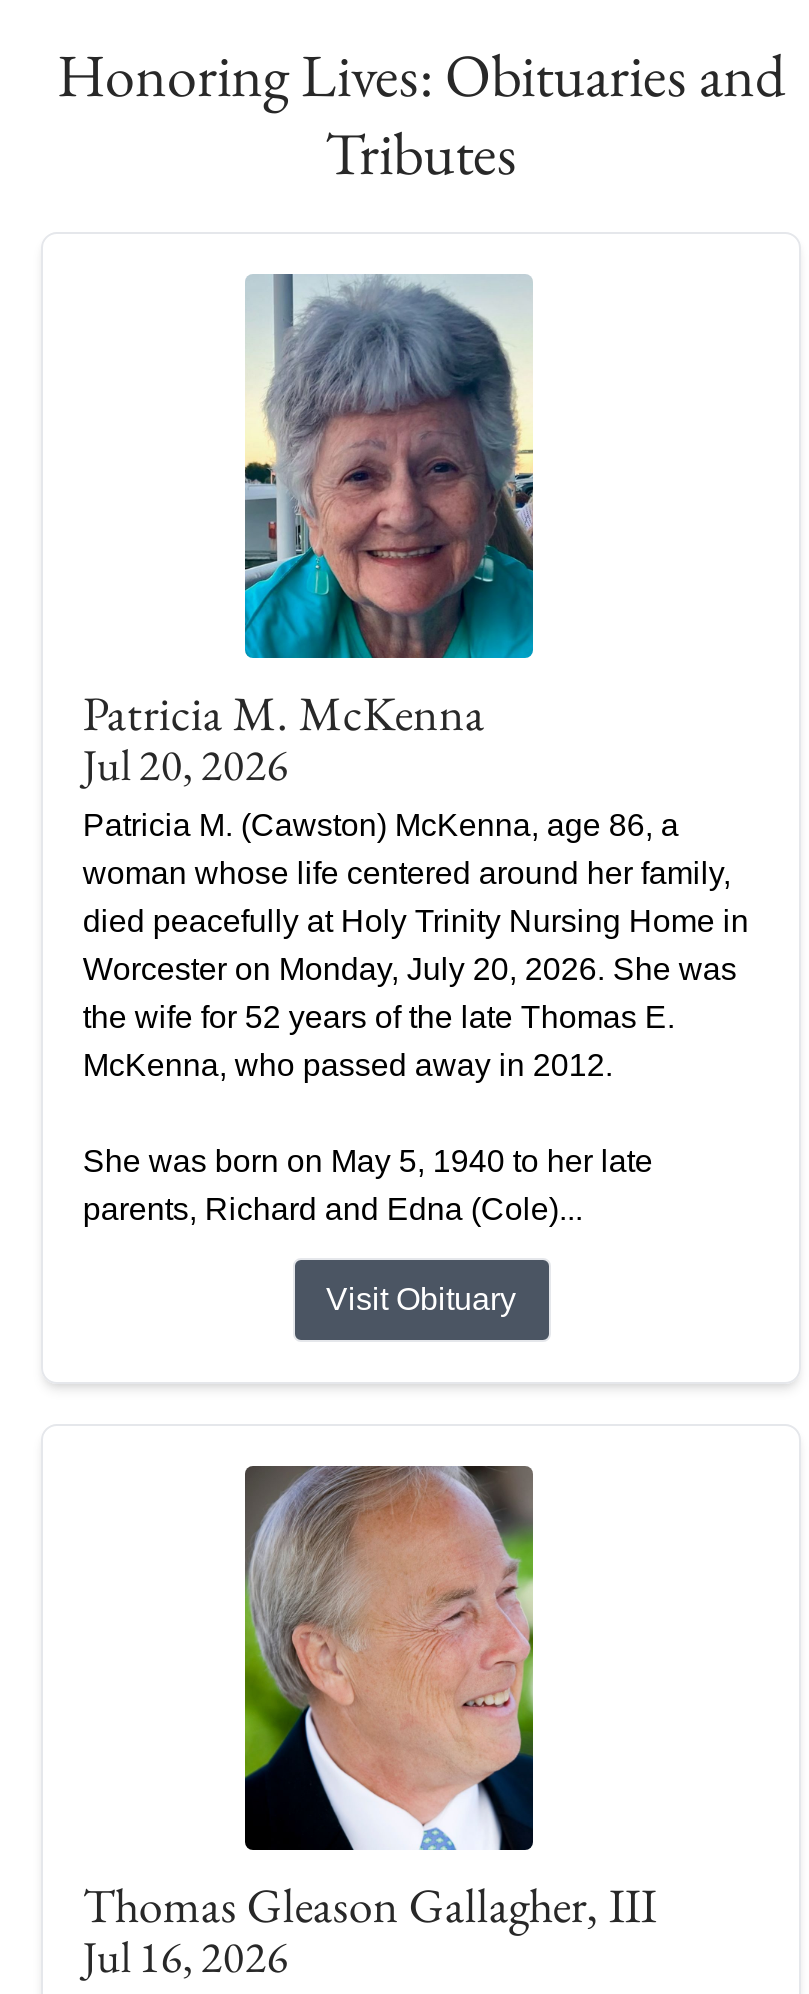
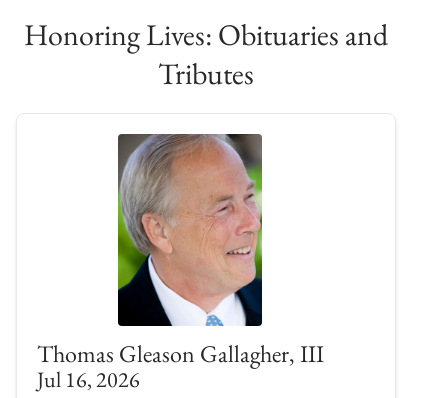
- [image]
- Patricia M. McKenna
- Jul 20, 2026
- Patricia M. (Cawston) McKenna, age 86, a
- woman whose life centered around her family,
- died peacefully at Holy Trinity Nursing Home in
- Worcester on Monday, July 20, 2026. She was
- the wife for 52 years of the late Thomas E.
- McKenna, who passed away in 2012.
- She was born on May 5, 1940 to her late
- parents, Richard and Edna (Cole)...
- Visit Obituary
